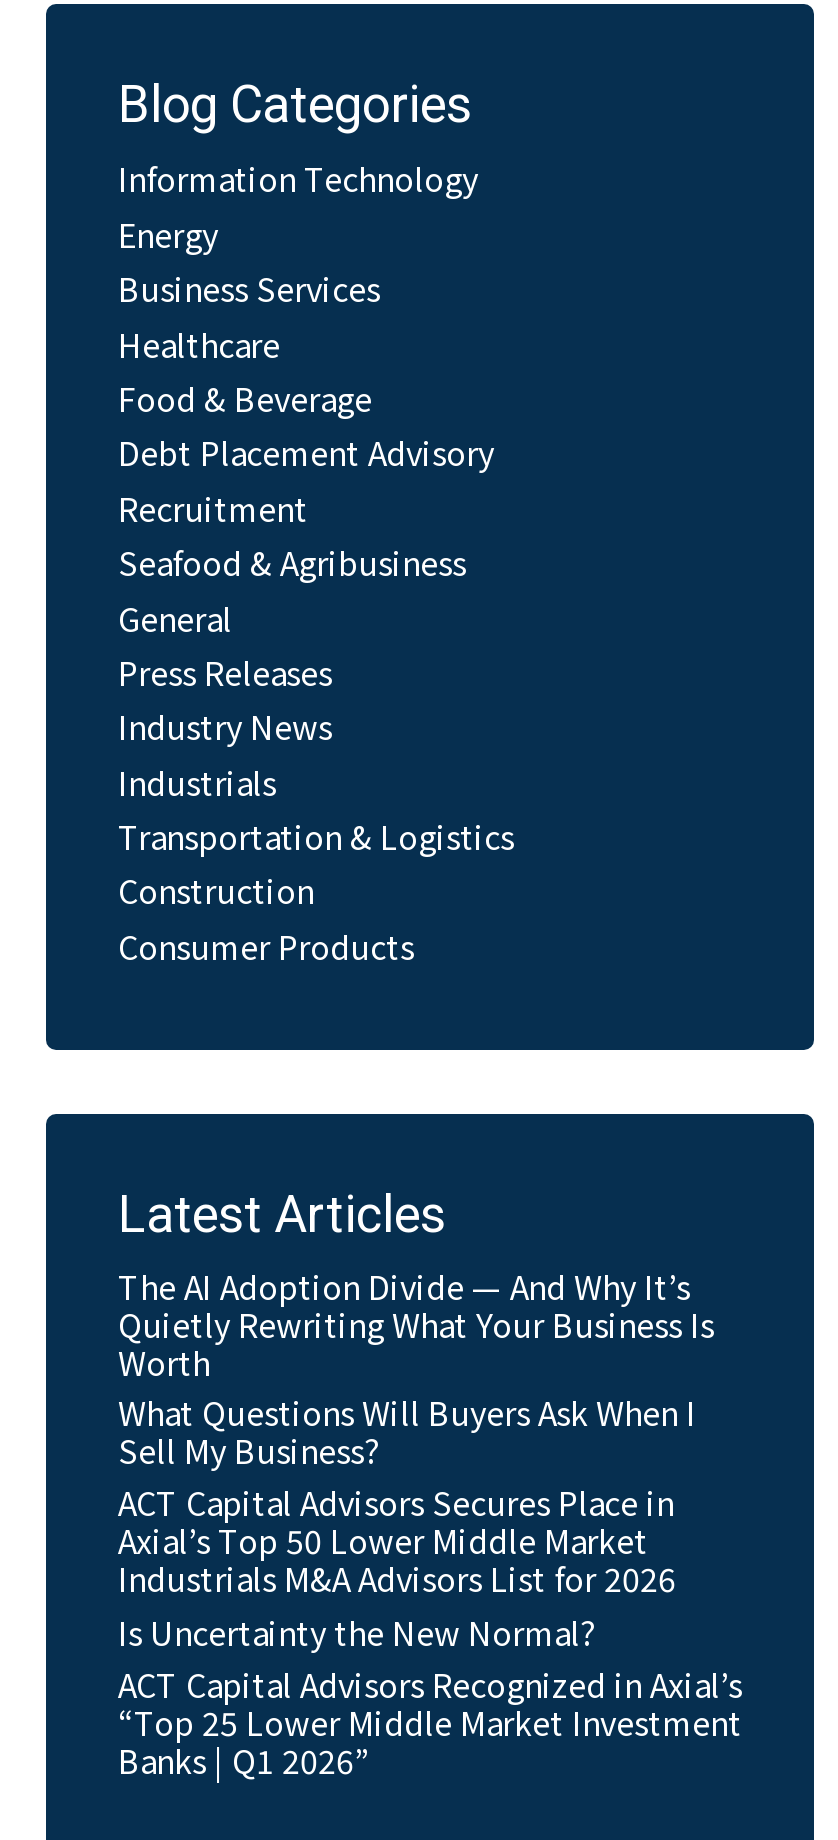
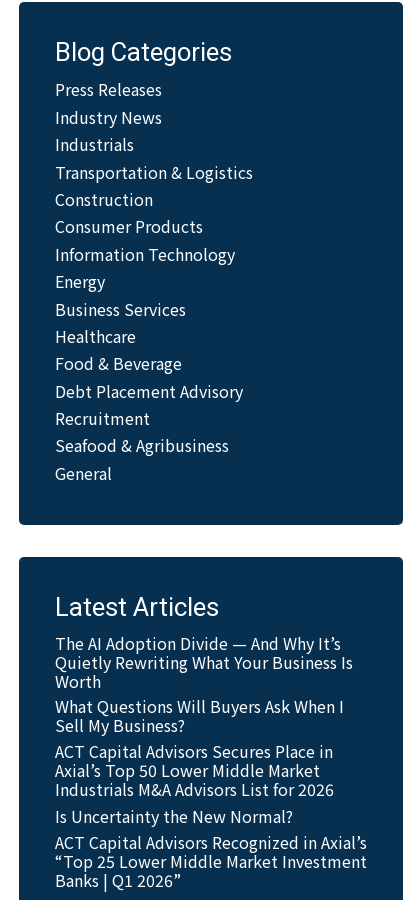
moved down: Information Technology | Energy | Business Services | ... | Seafood & Agribusiness | General

moved up: Press Releases | Industry News | Industrials | Transportation & Logistics | Construction | Consumer Products
